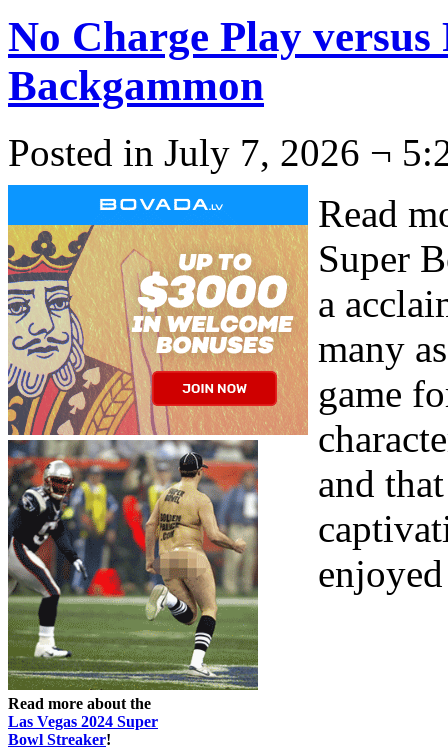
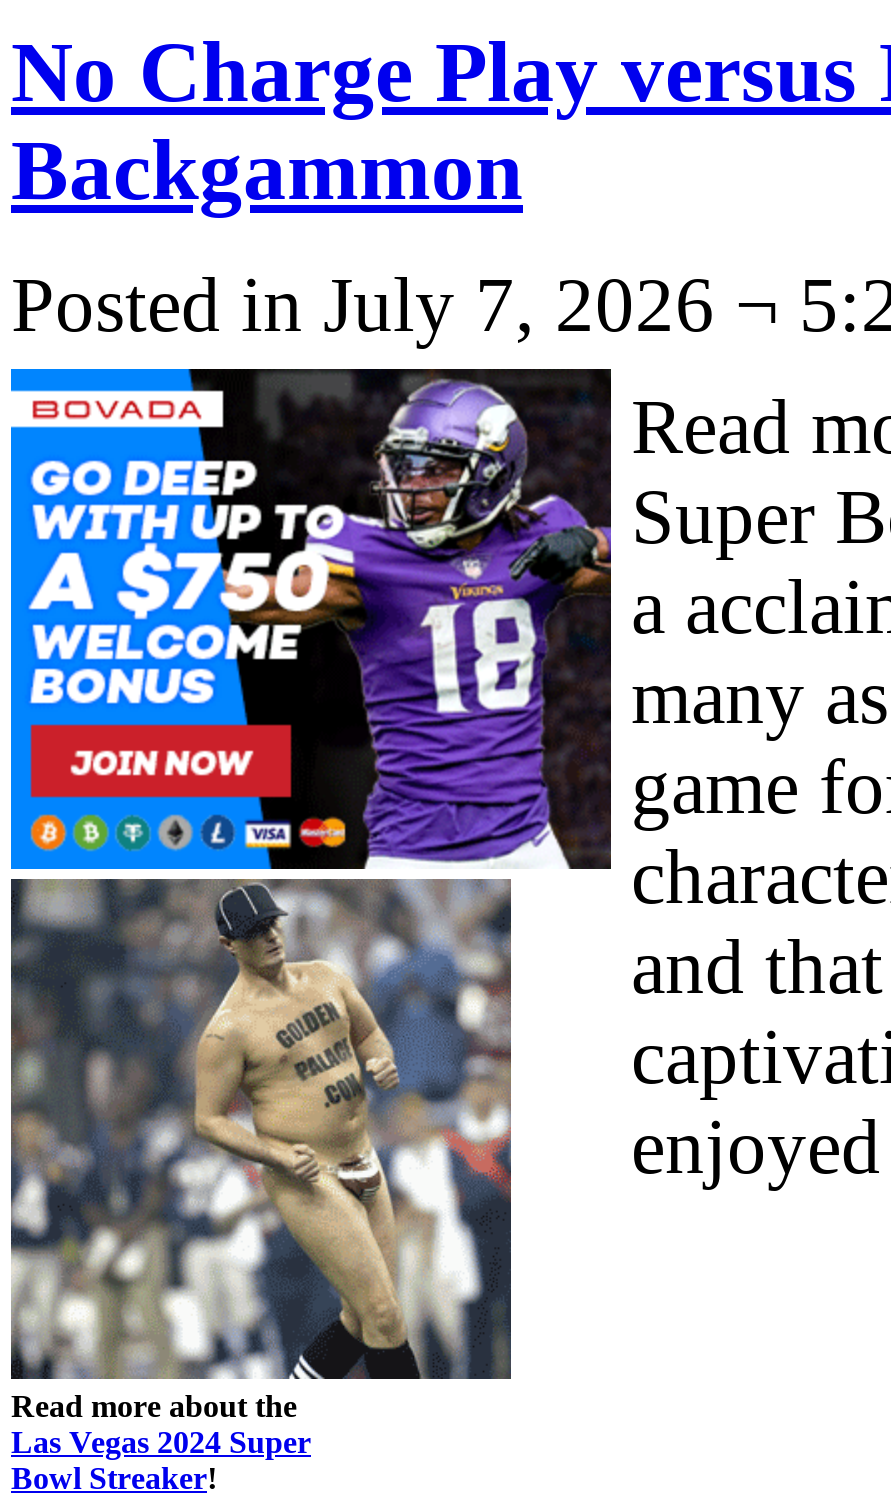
- [image]
+ [image]
